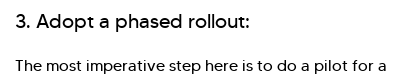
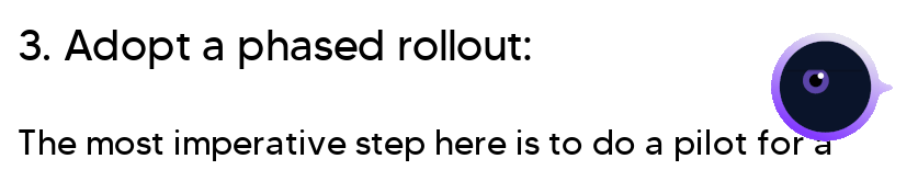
+ [image]
